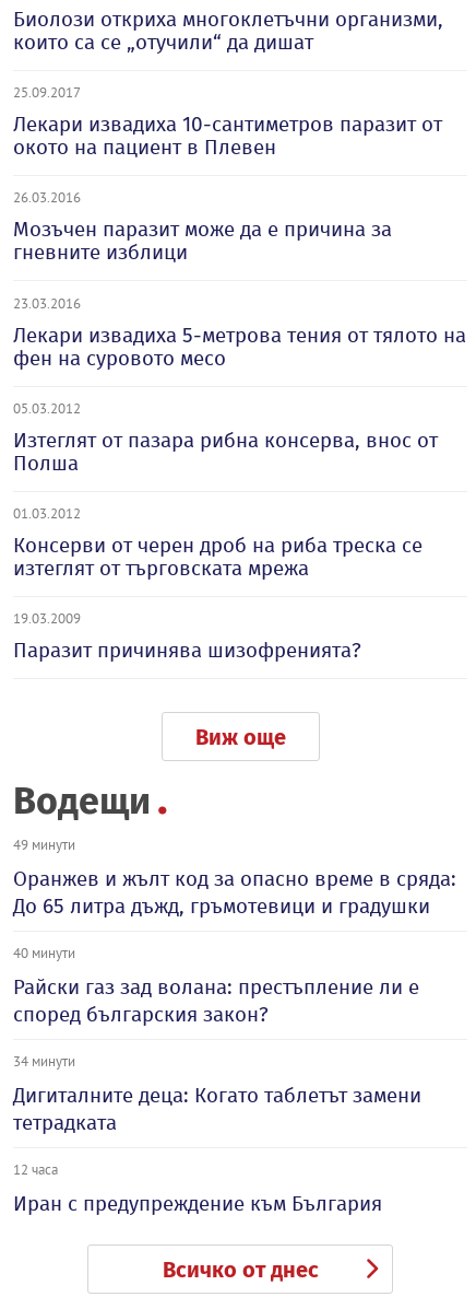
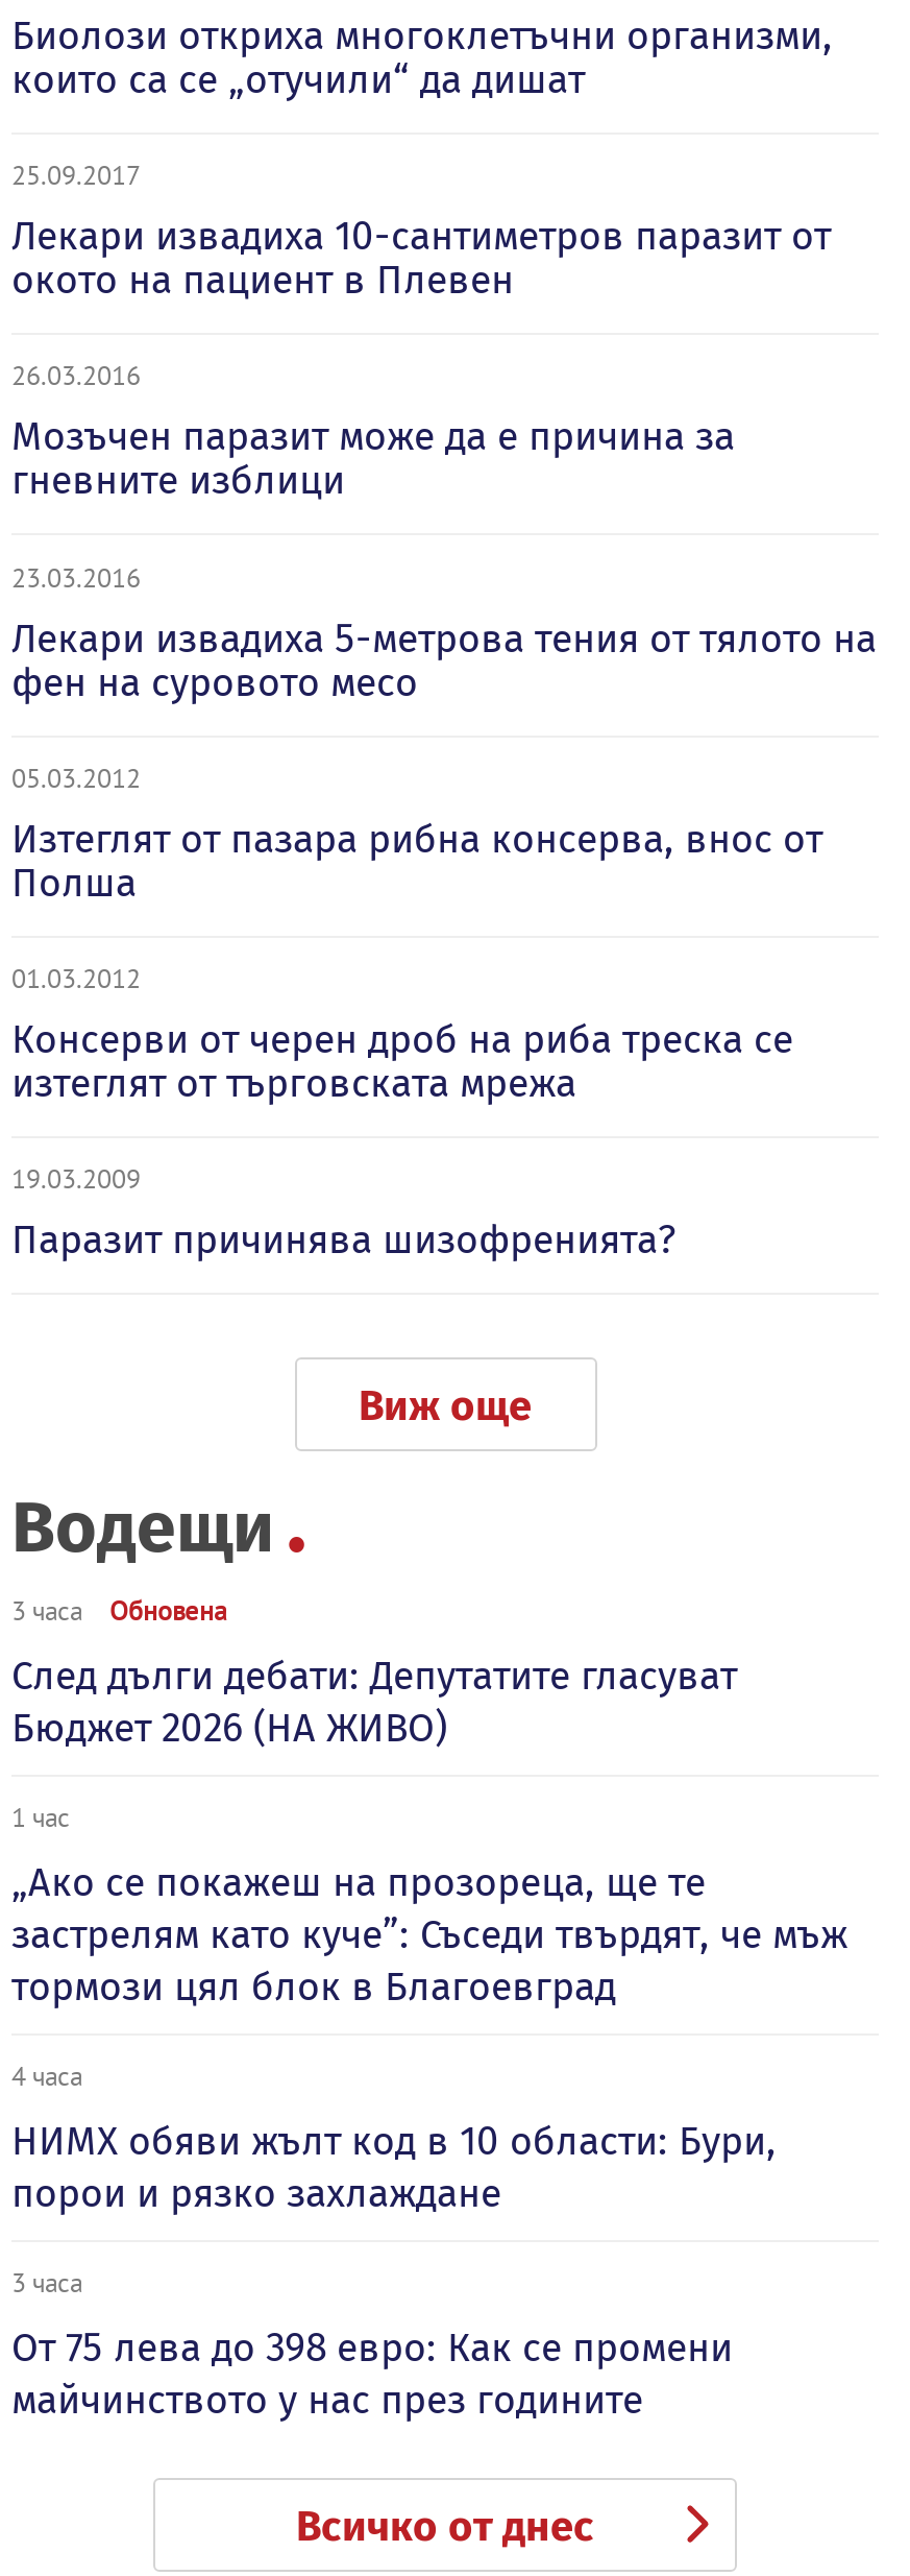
- 49 минути
+ 3 часа
+ Обновена

- Оранжев и жълт код за опасно време в сряда:
- До 65 литра дъжд, гръмотевици и градушки
+ След дълги дебати: Депутатите гласуват
+ Бюджет 2026 (НА ЖИВО)

- 40 минути
+ 1 час

- Райски газ зад волана: престъпление ли е
- според българския закон?
+ „Ако се покажеш на прозореца, ще те
+ застрелям като куче”: Съседи твърдят, че мъж
+ тормози цял блок в Благоевград

- 34 минути
+ 4 часа

- Дигиталните деца: Когато таблетът замени
- тетрадката
+ НИМХ обяви жълт код в 10 области: Бури,
+ порои и рязко захлаждане

- 12 часа
+ 3 часа

- Иран с предупреждение към България
+ От 75 лева до 398 евро: Как се промени
+ майчинството у нас през годините
